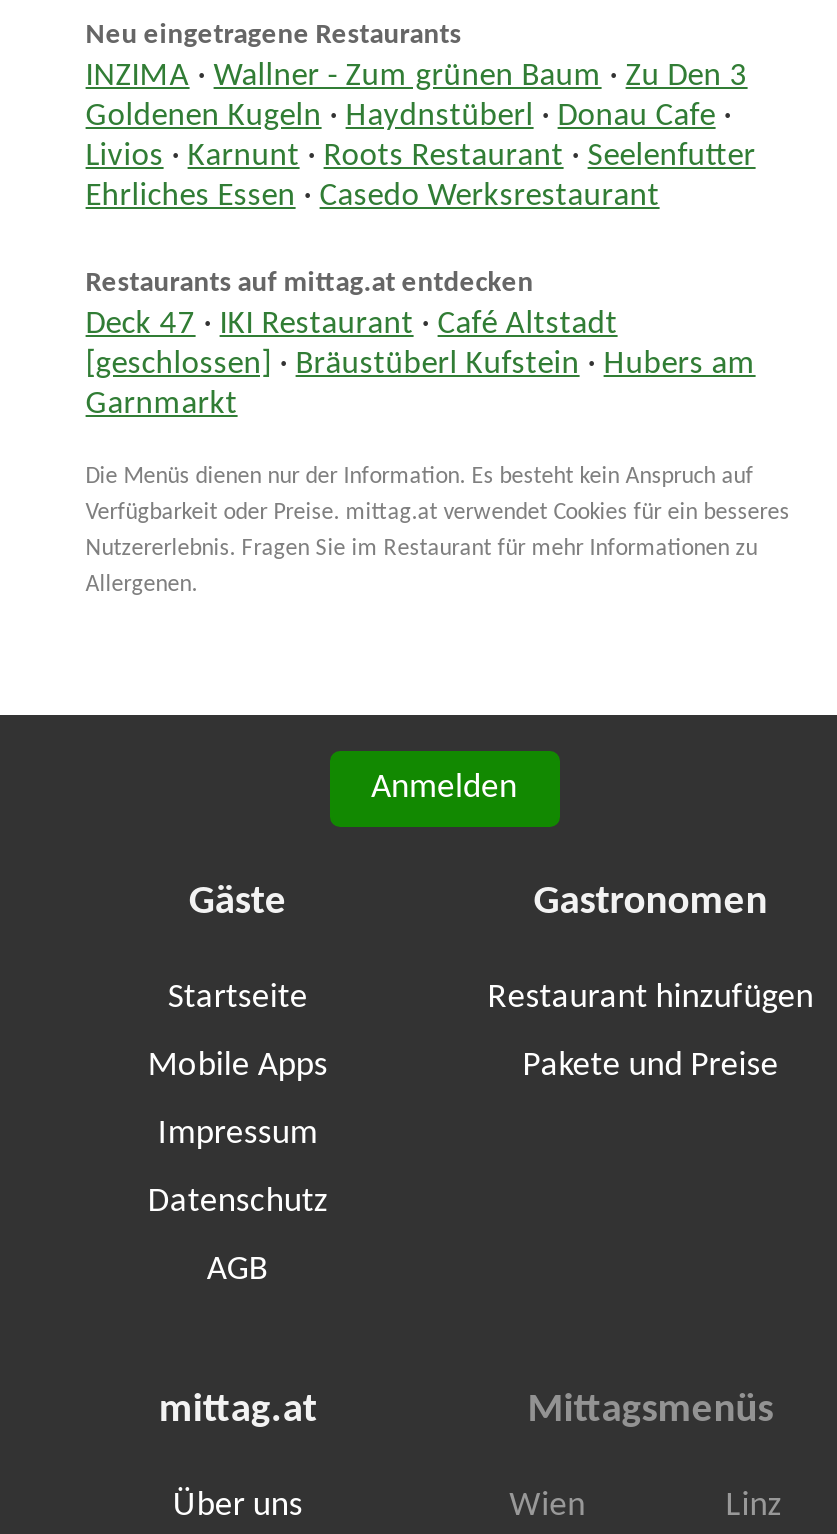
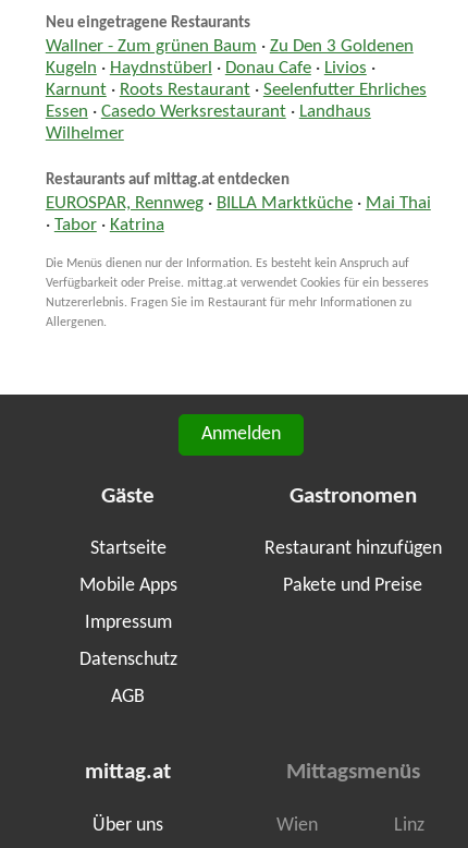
- INZIMA · Wallner - Zum grünen Baum · Zu Den 3
- Goldenen Kugeln · Haydnstüberl · Donau Cafe ·
- Livios · Karnunt · Roots Restaurant · Seelenfutter
- Ehrliches Essen · Casedo Werksrestaurant
+ Wallner - Zum grünen Baum · Zu Den 3 Goldenen
+ Kugeln · Haydnstüberl · Donau Cafe · Livios ·
+ Karnunt · Roots Restaurant · Seelenfutter Ehrliches
+ Essen · Casedo Werksrestaurant · Landhaus
+ Wilhelmer

moved down: Restaurants auf mittag.at entdecken

- Deck 47 · IKI Restaurant · Café Altstadt
- [geschlossen] · Bräustüberl Kufstein · Hubers am
- Garnmarkt
+ EUROSPAR, Rennweg · BILLA Marktküche · Mai Thai
+ · Tabor · Katrina
